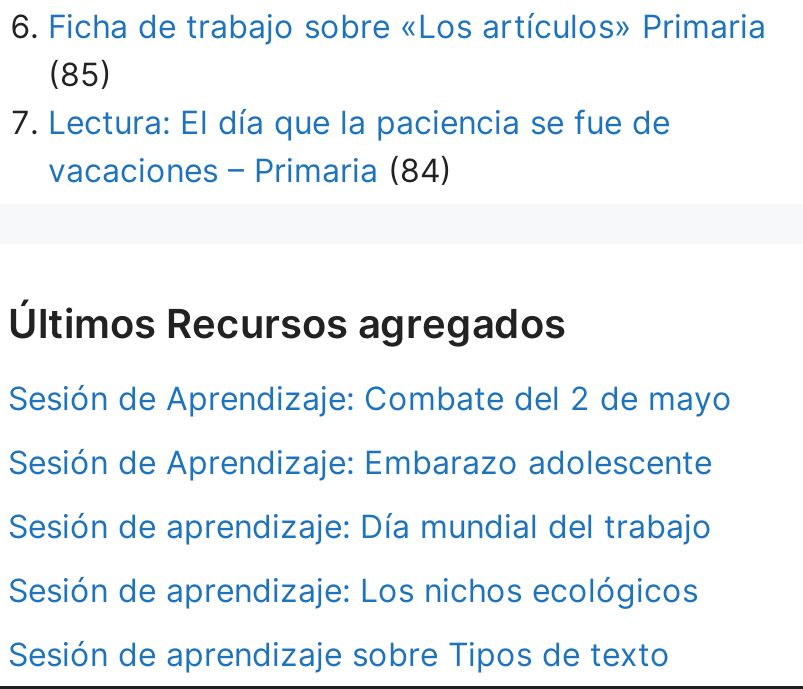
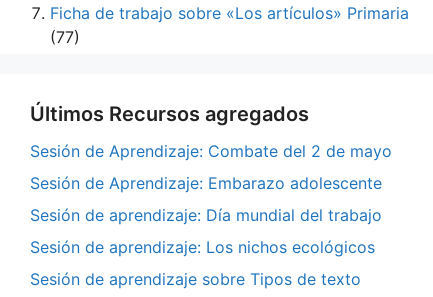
- (85)
- Lectura: El día que la paciencia se fue de
- vacaciones – Primaria (84)
+ (77)
